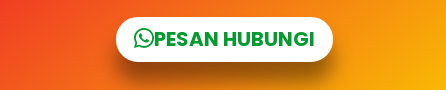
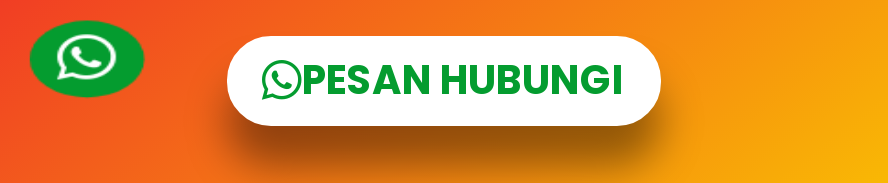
+ [image]
